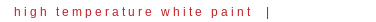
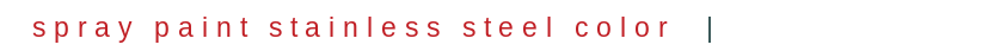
- high temperature white paint
+ spray paint stainless steel color
